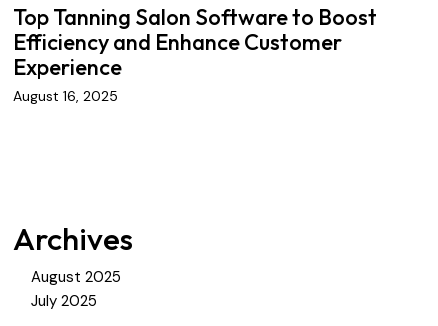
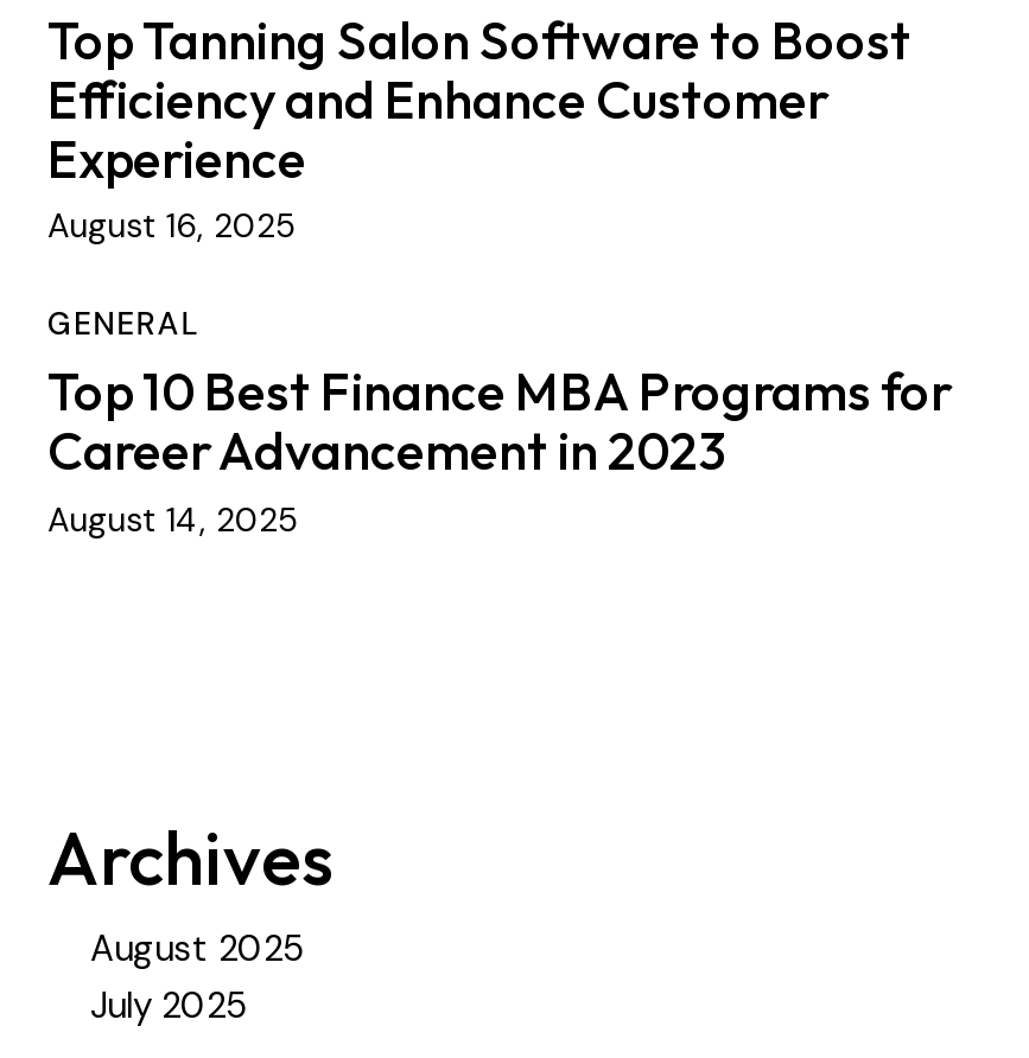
+ GENERAL
+ Top 10 Best Finance MBA Programs for
+ Career Advancement in 2023
+ August 14, 2025
